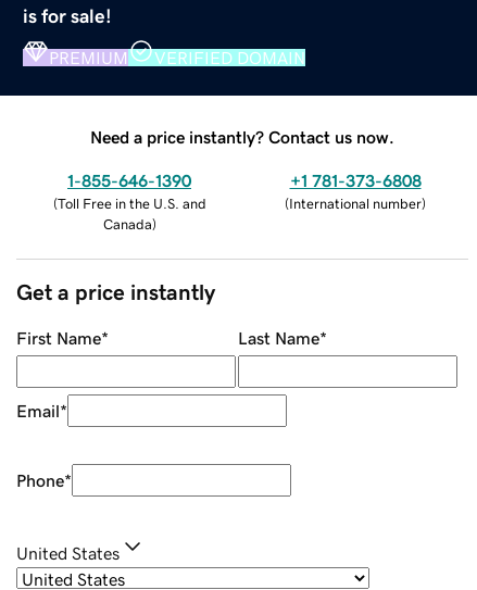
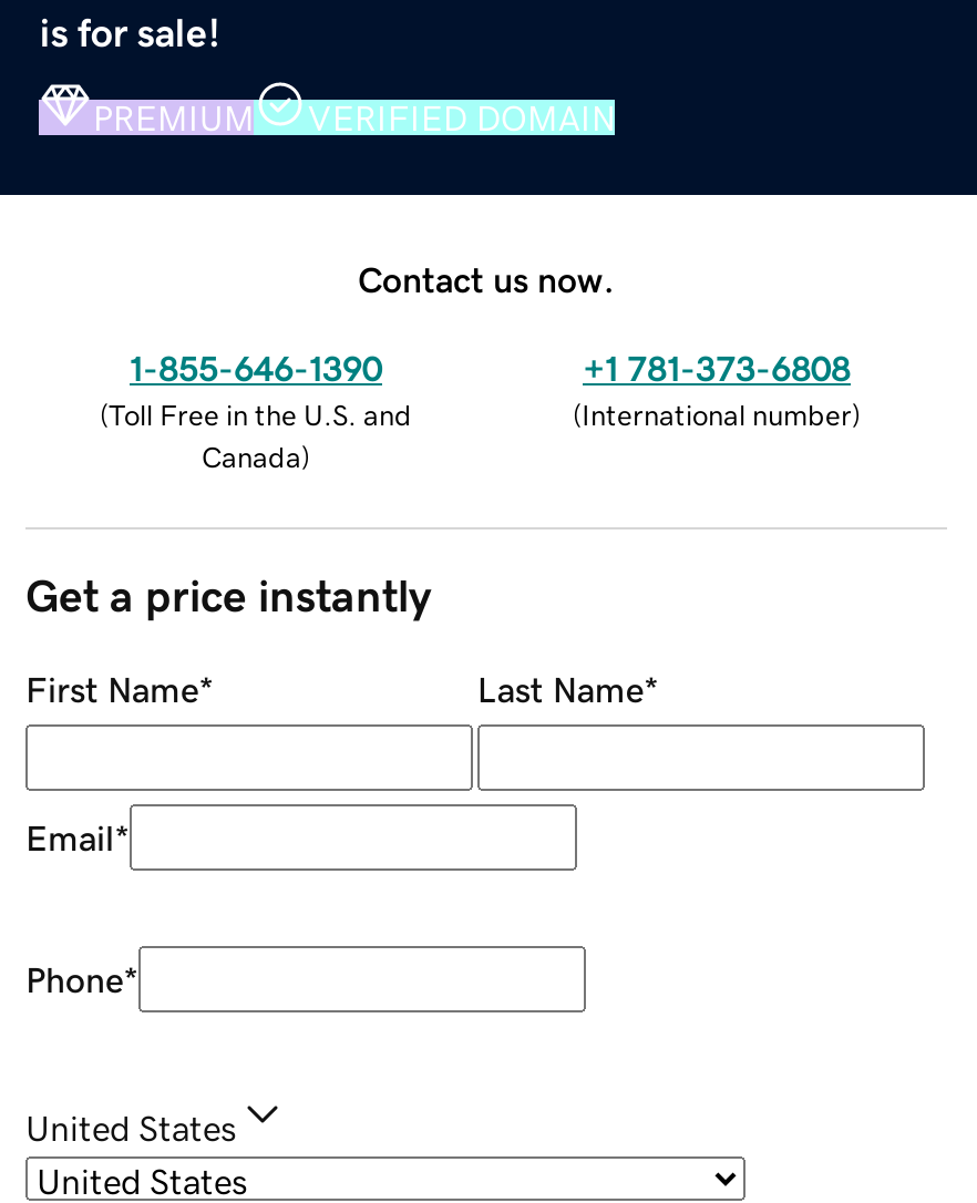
- Need a price instantly? Contact us now.
+ Contact us now.
